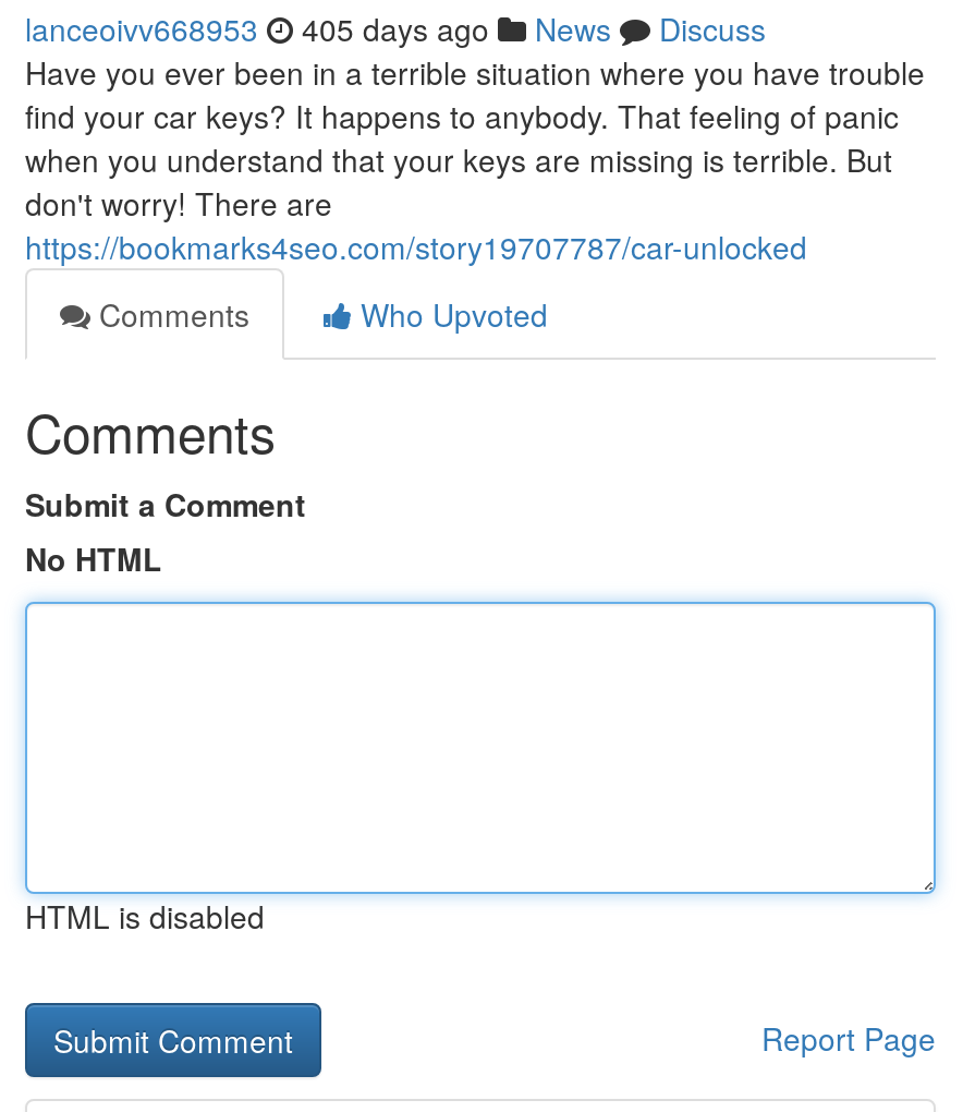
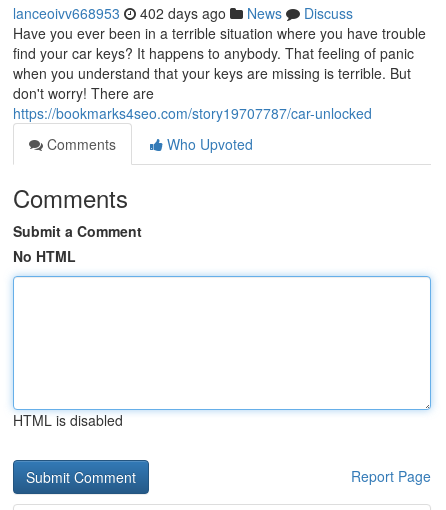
- lanceoivv668953 405 days ago News Discuss
+ lanceoivv668953 402 days ago News Discuss
